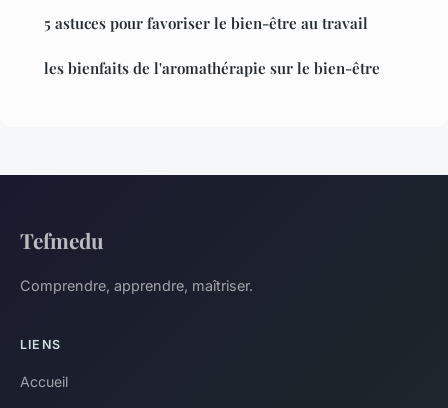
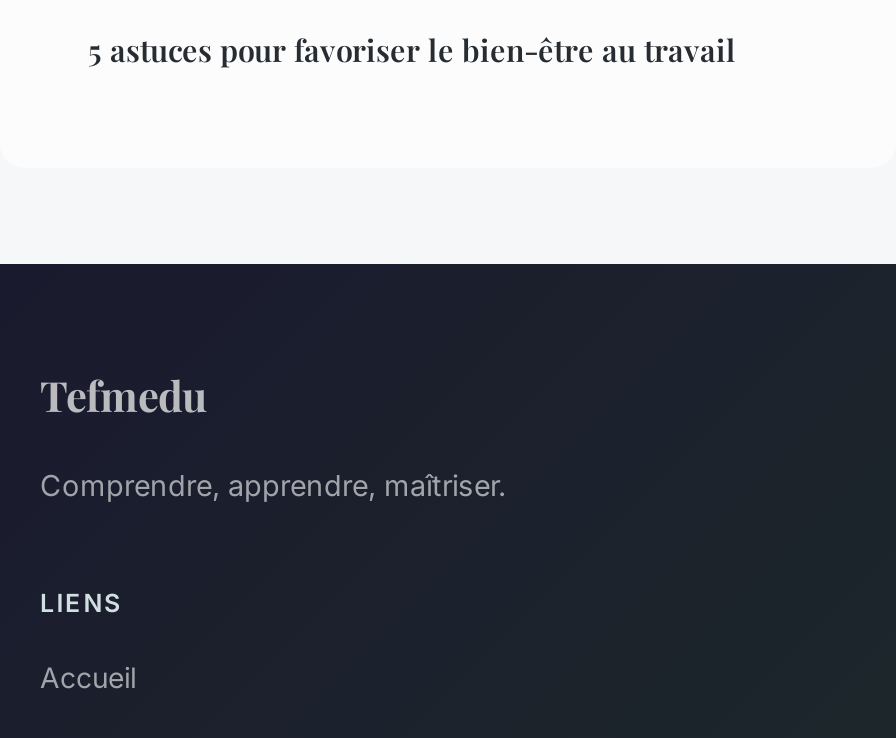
- les bienfaits de l'aromathérapie sur le bien-être
